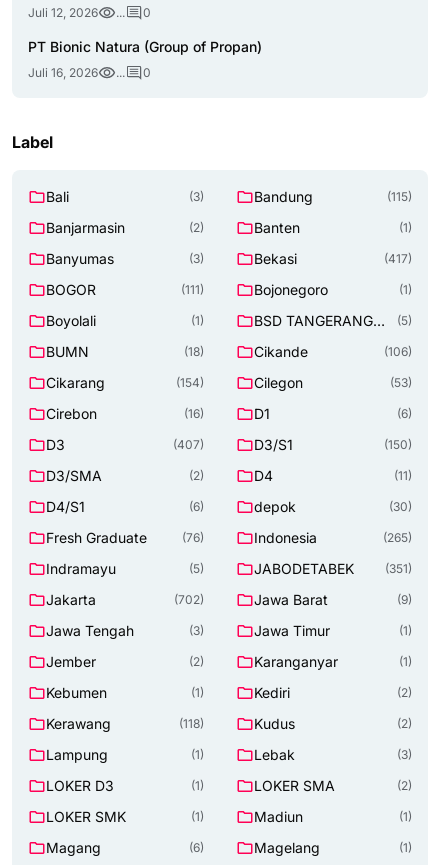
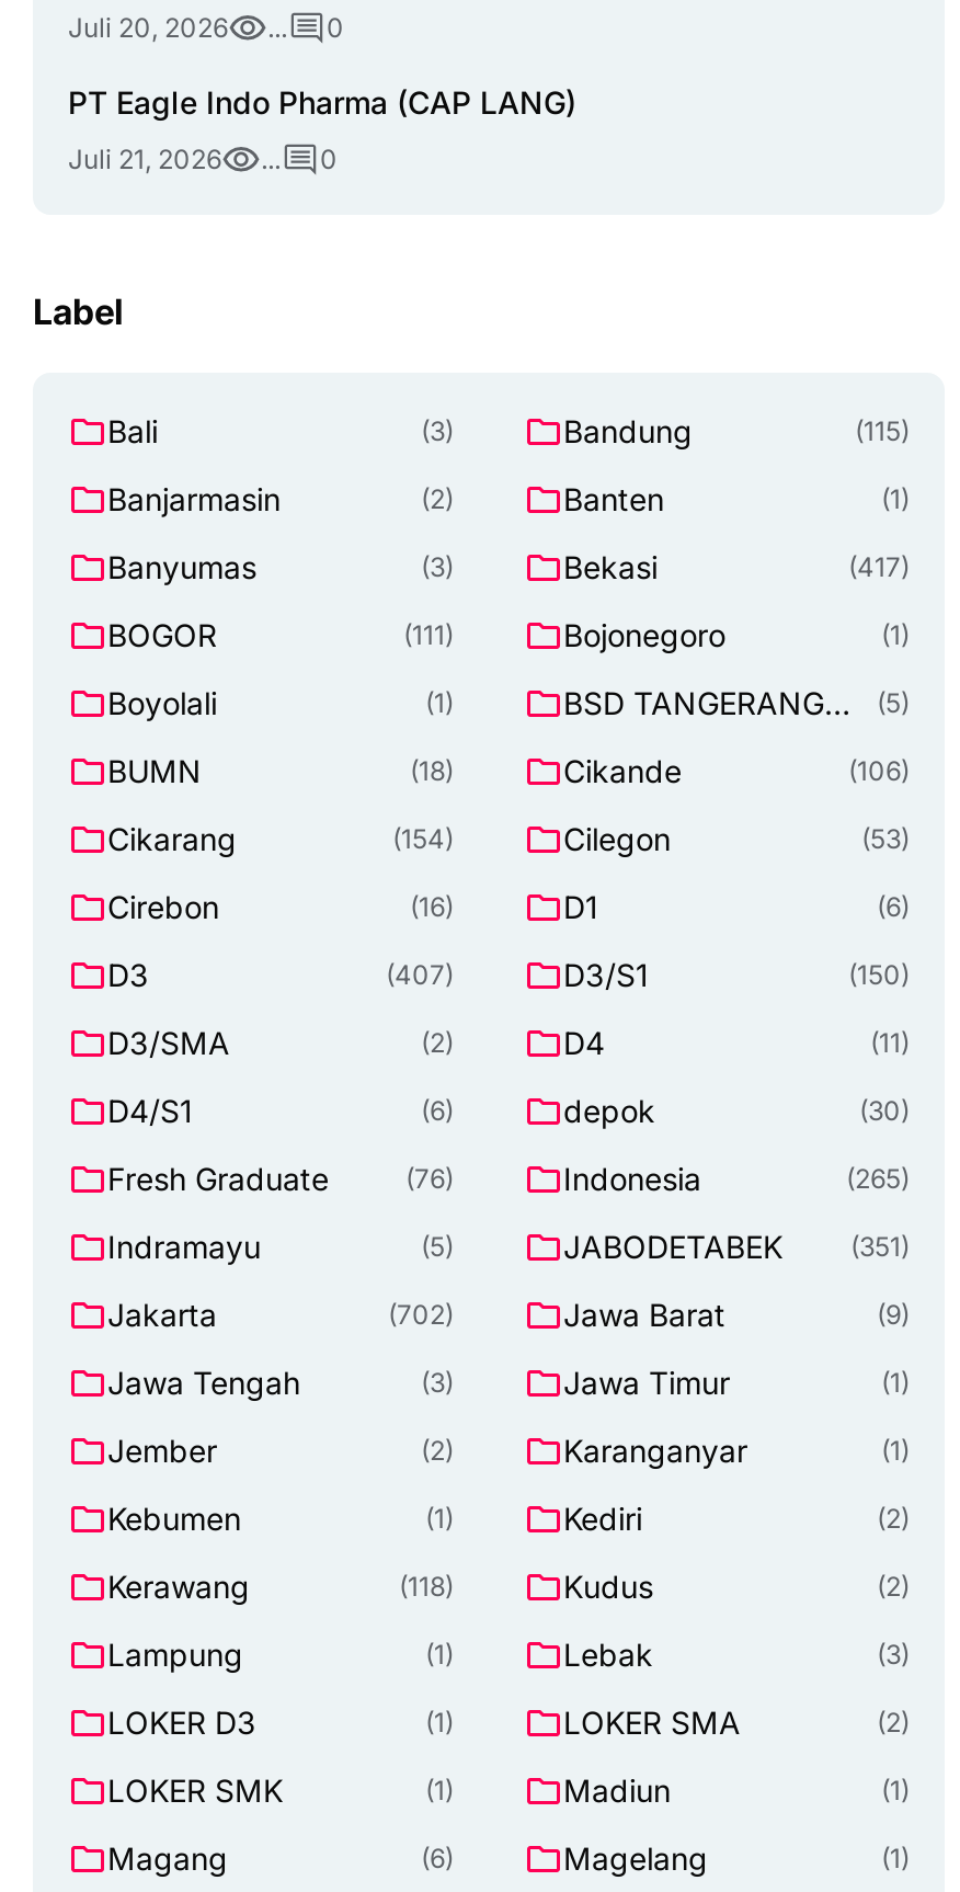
- Juli 12, 2026
+ Juli 20, 2026

- PT Bionic Natura (Group of Propan)
+ PT Eagle Indo Pharma (CAP LANG)

- Juli 16, 2026
+ Juli 21, 2026
